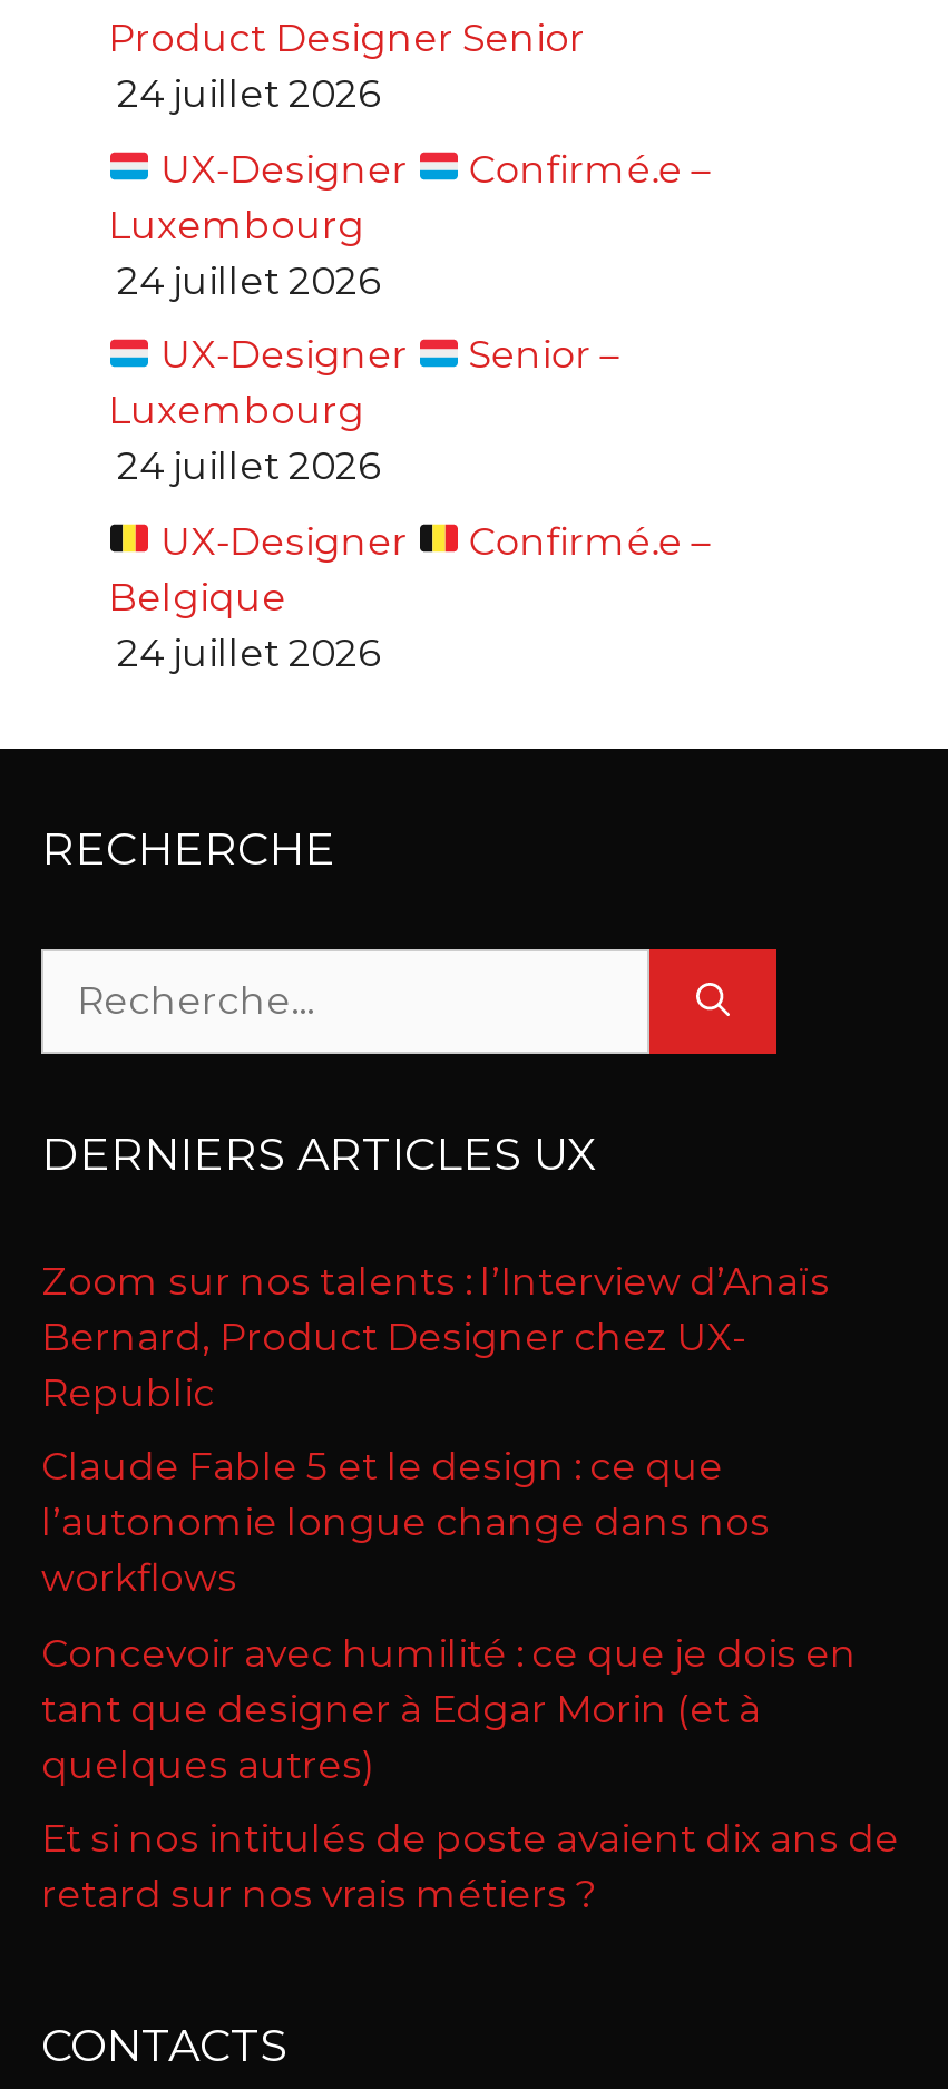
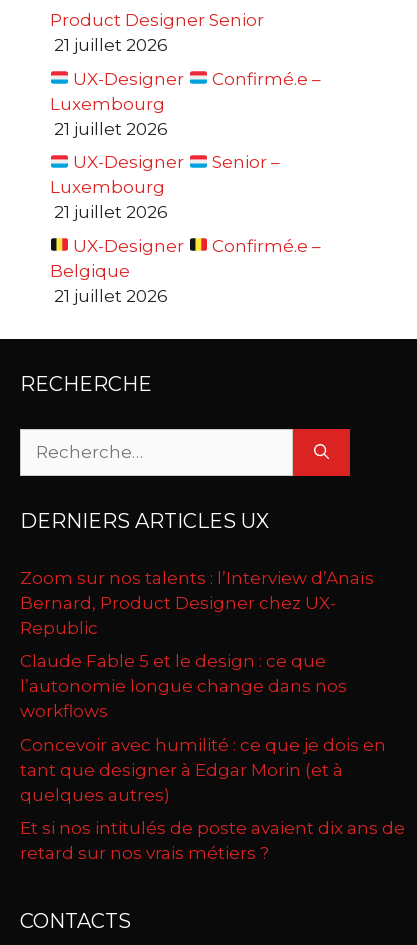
- 24 juillet 2026
+ 21 juillet 2026

- 24 juillet 2026
+ 21 juillet 2026

- 24 juillet 2026
+ 21 juillet 2026

- 24 juillet 2026
+ 21 juillet 2026
